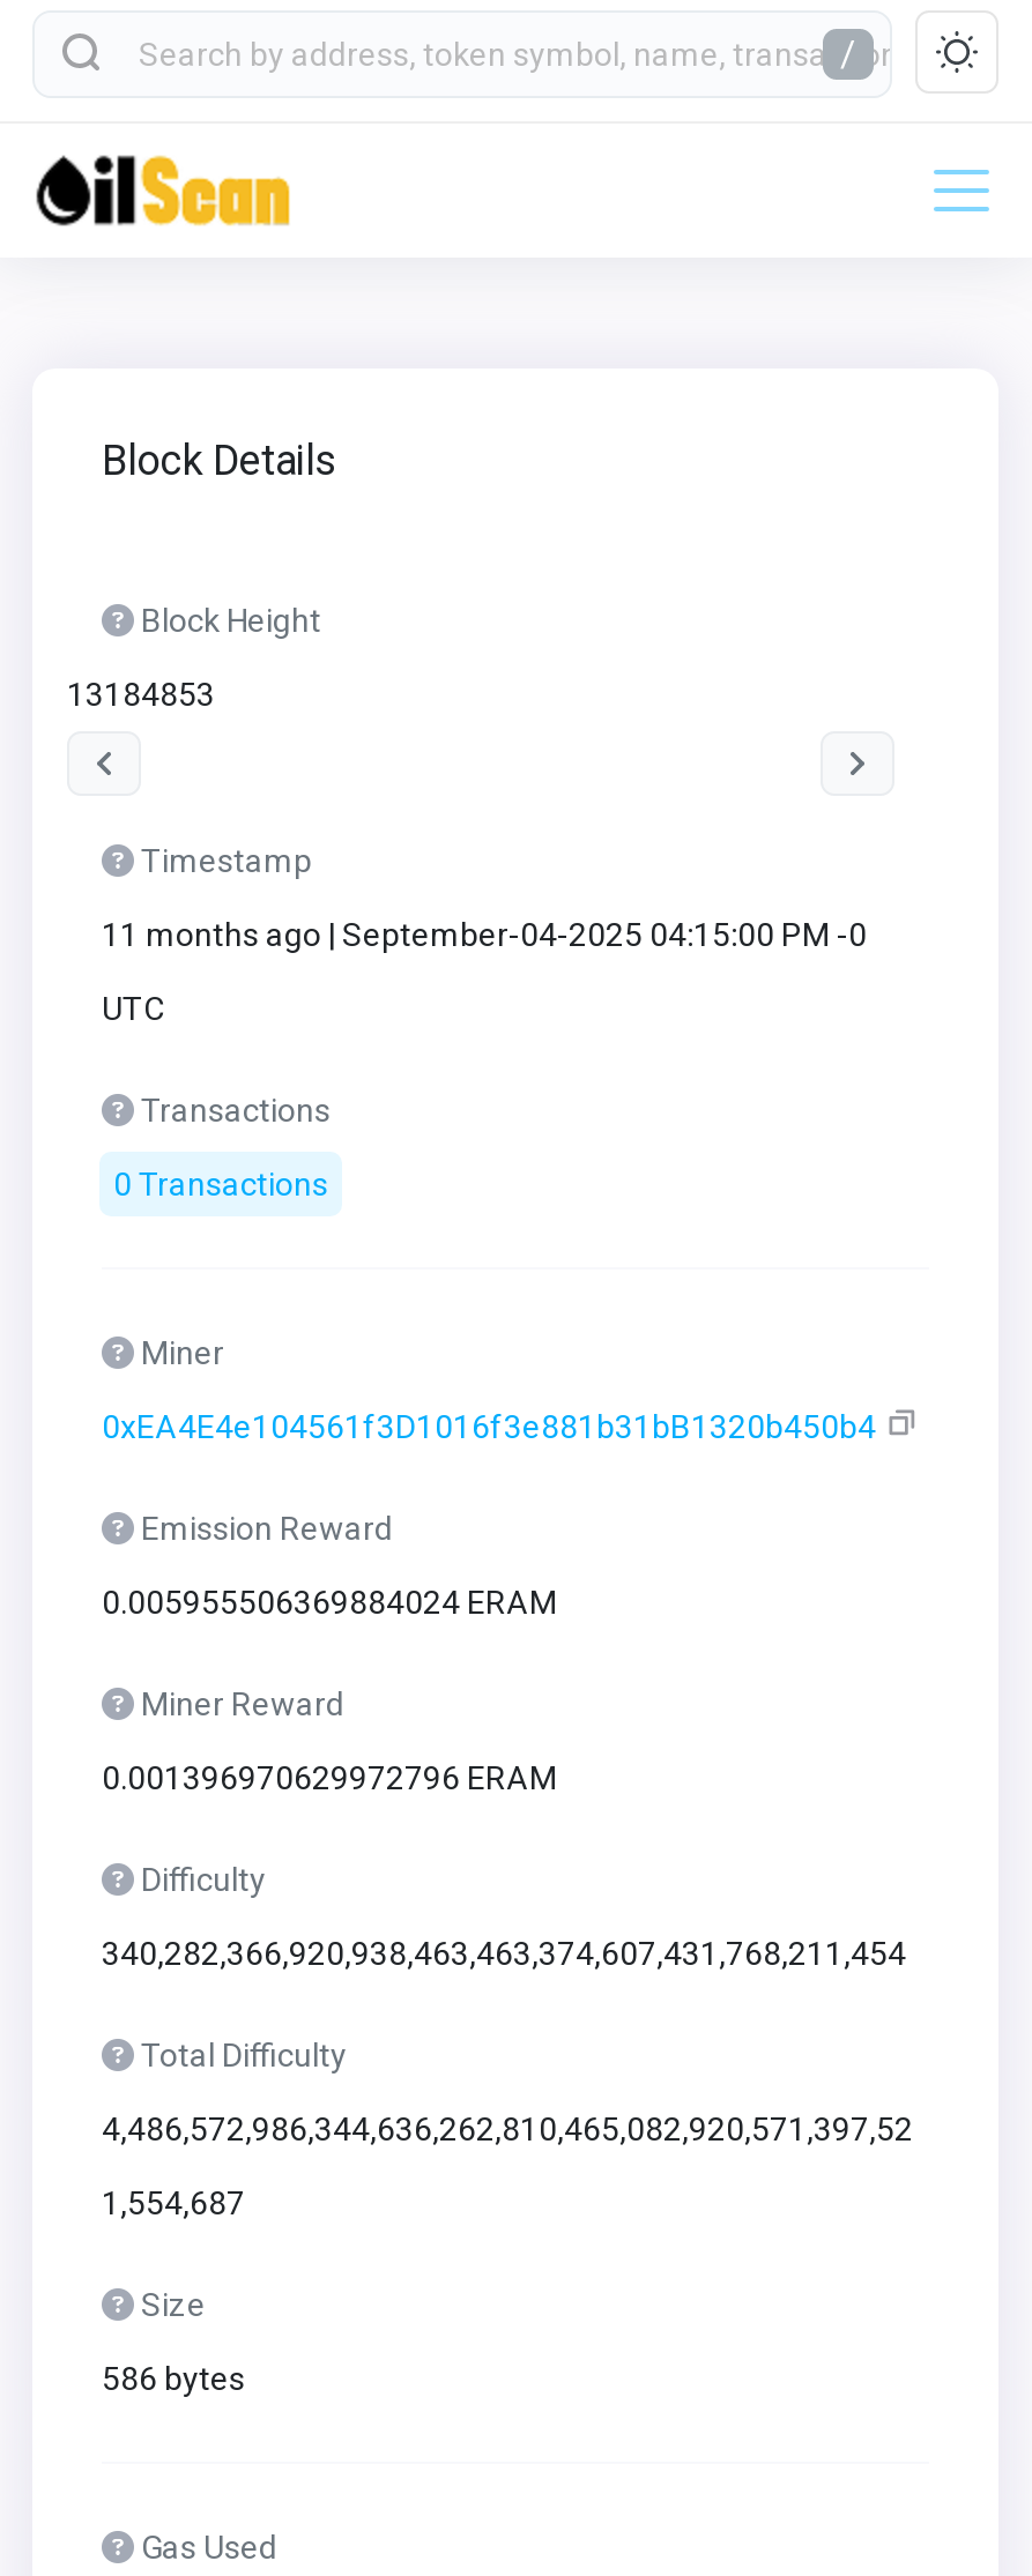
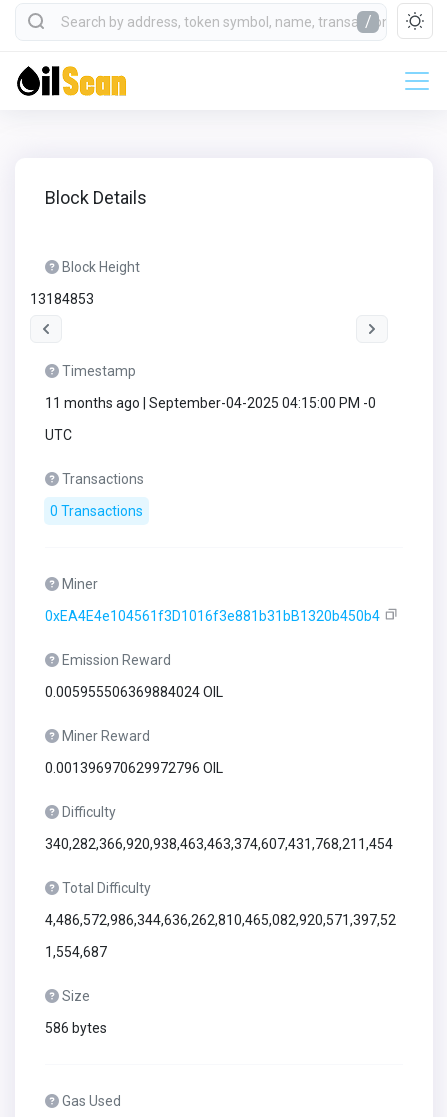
- 0.005955506369884024 ERAM
+ 0.005955506369884024 OIL

- 0.001396970629972796 ERAM
+ 0.001396970629972796 OIL
